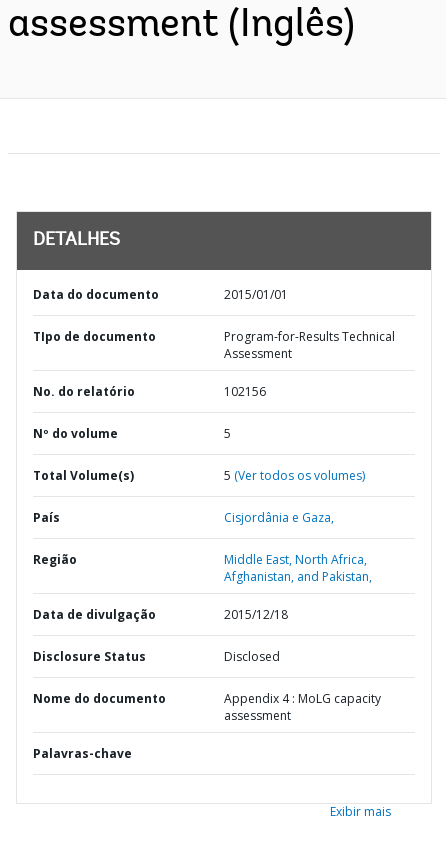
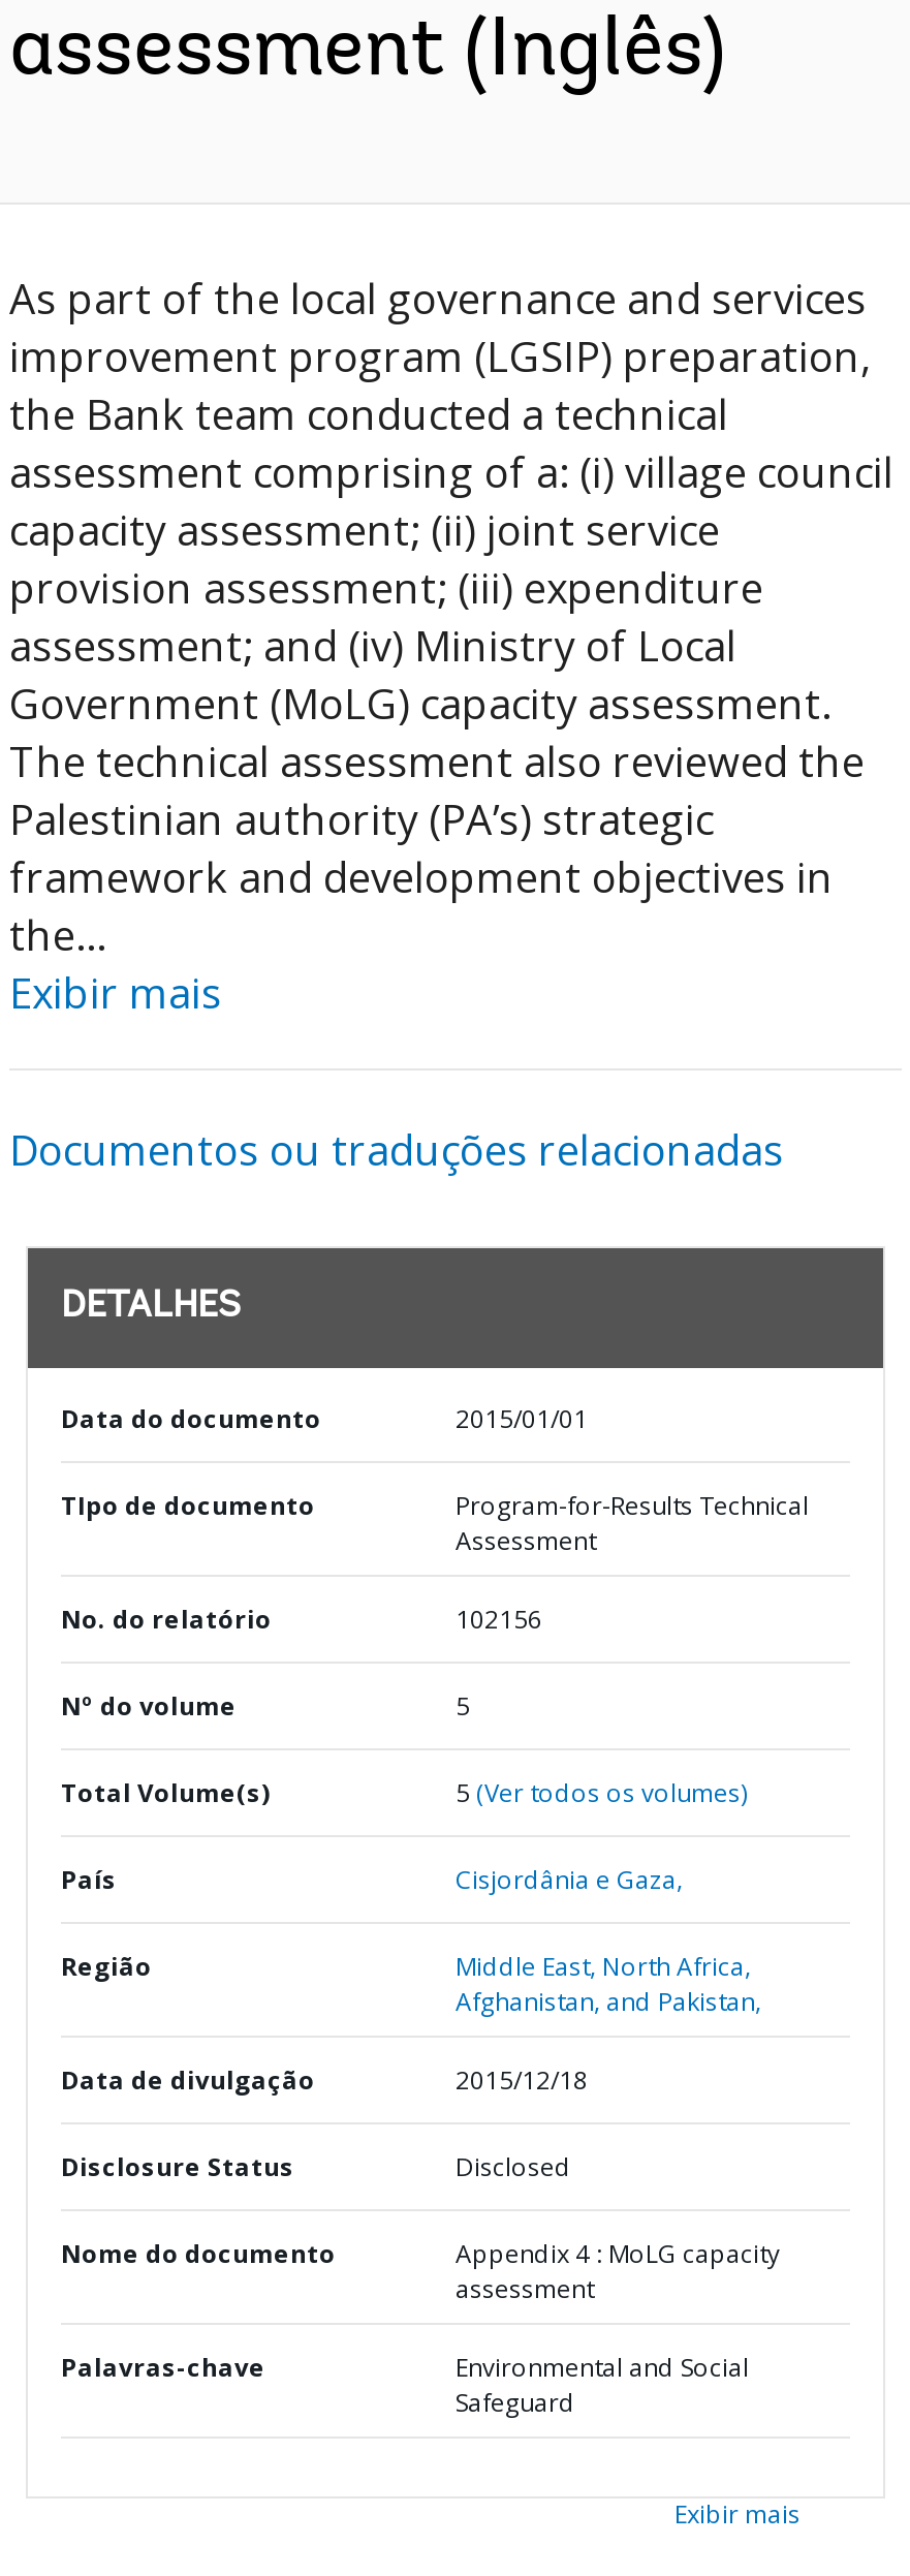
+ As part of the local governance and services
+ improvement program (LGSIP) preparation,
+ the Bank team conducted a technical
+ assessment comprising of a: (i) village council
+ capacity assessment; (ii) joint service
+ provision assessment; (iii) expenditure
+ assessment; and (iv) Ministry of Local
+ Government (MoLG) capacity assessment.
+ The technical assessment also reviewed the
+ Palestinian authority (PA’s) strategic
+ framework and development objectives in
+ the...
+ Exibir mais
+ Documentos ou traduções relacionadas

+ Environmental and Social
+ Safeguard
